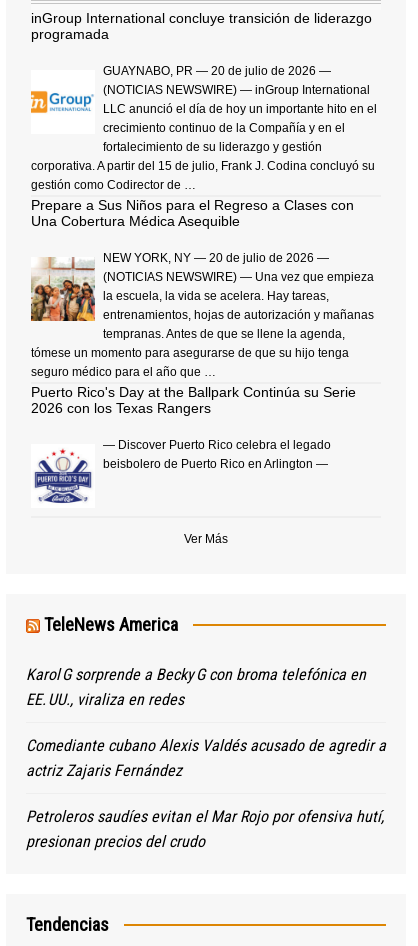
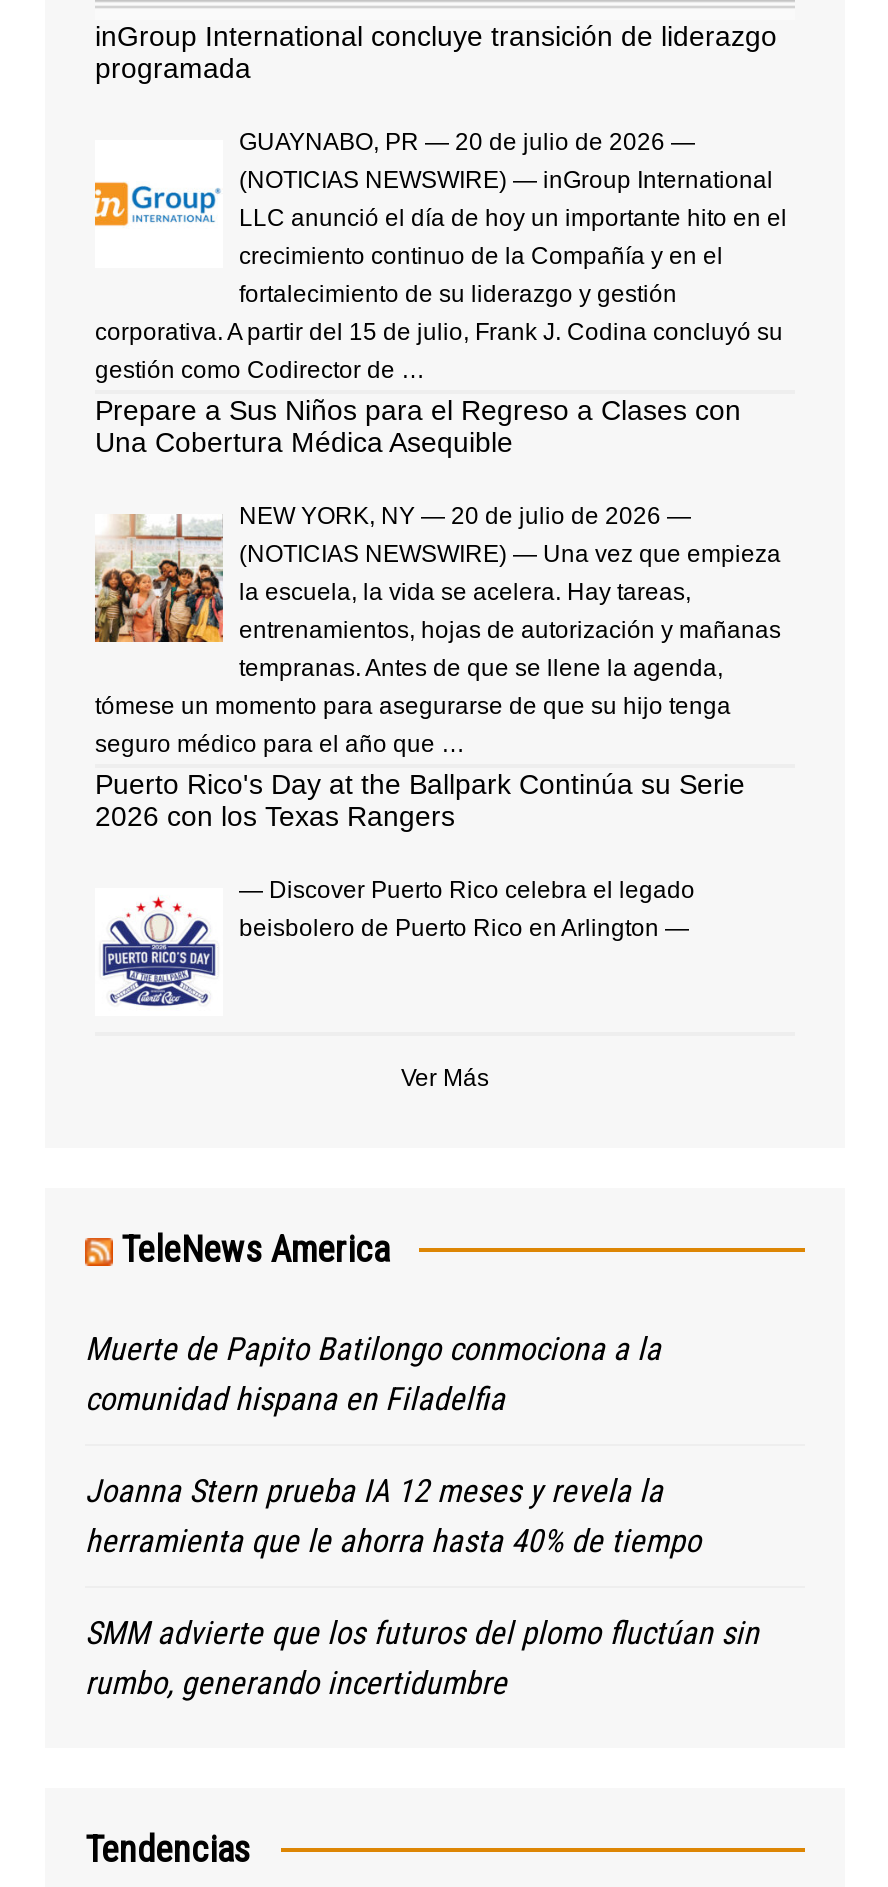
- Karol G sorprende a Becky G con broma telefónica en
- EE. UU., viraliza en redes
+ Muerte de Papito Batilongo conmociona a la
+ comunidad hispana en Filadelfia

- Comediante cubano Alexis Valdés acusado de agredir a
- actriz Zajaris Fernández
+ Joanna Stern prueba IA 12 meses y revela la
+ herramienta que le ahorra hasta 40% de tiempo

- Petroleros saudíes evitan el Mar Rojo por ofensiva hutí,
- presionan precios del crudo
+ SMM advierte que los futuros del plomo fluctúan sin
+ rumbo, generando incertidumbre
